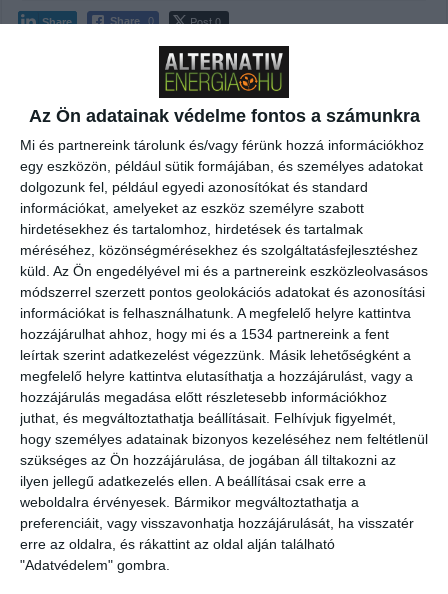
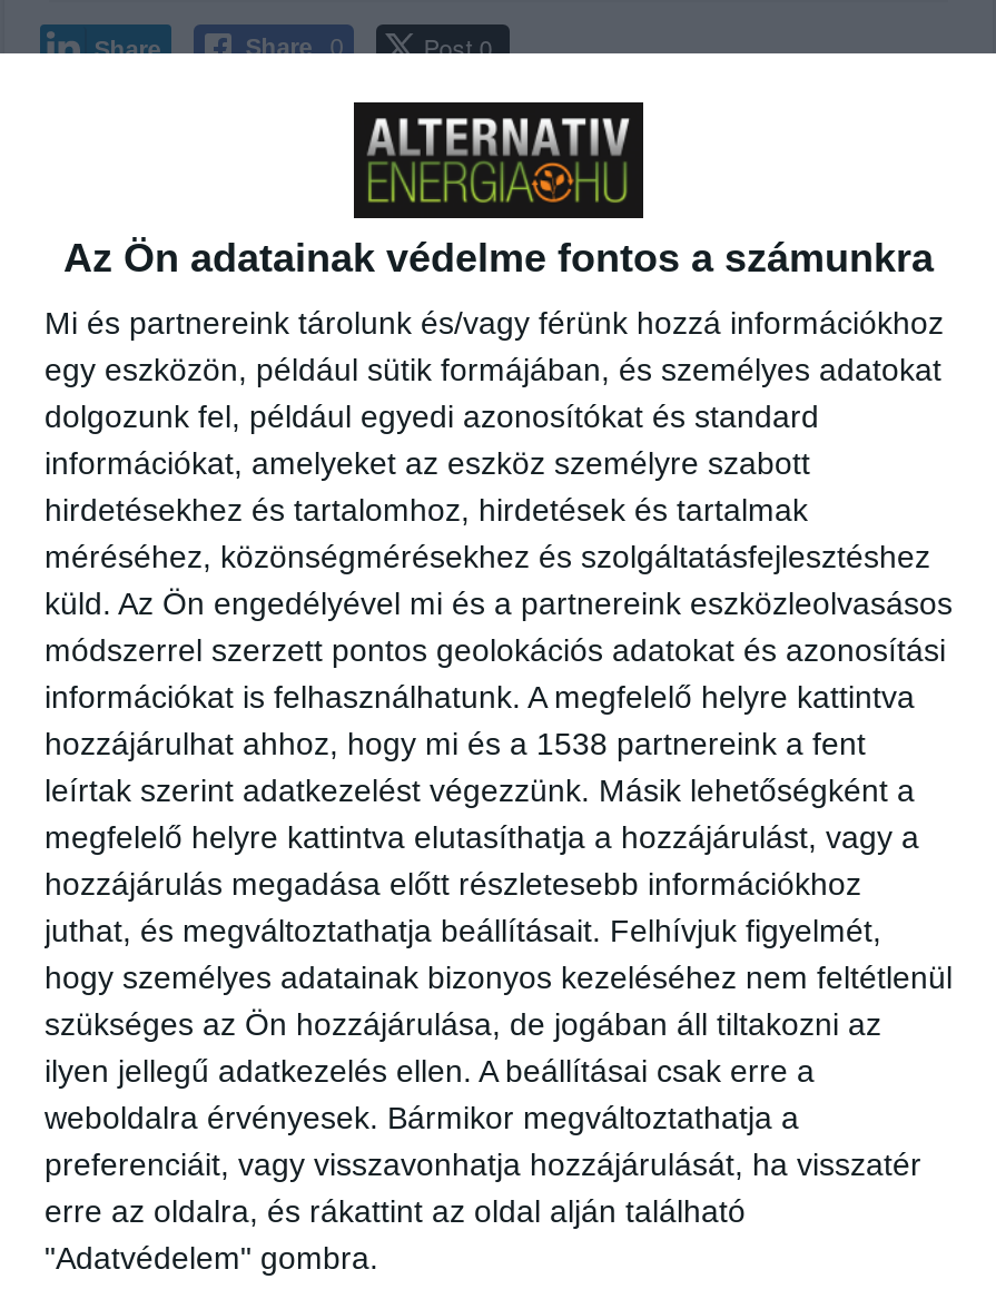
- hozzájárulhat ahhoz, hogy mi és a 1534 partnereink a fent
+ hozzájárulhat ahhoz, hogy mi és a 1538 partnereink a fent
